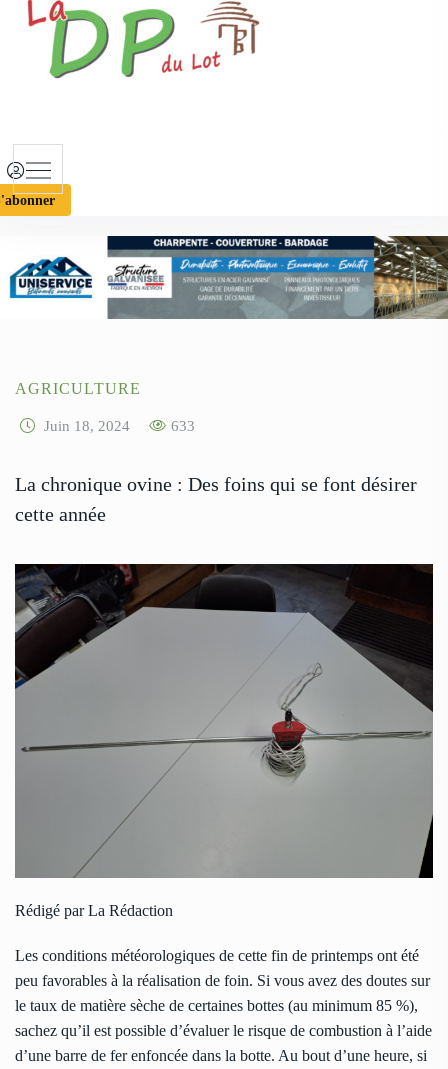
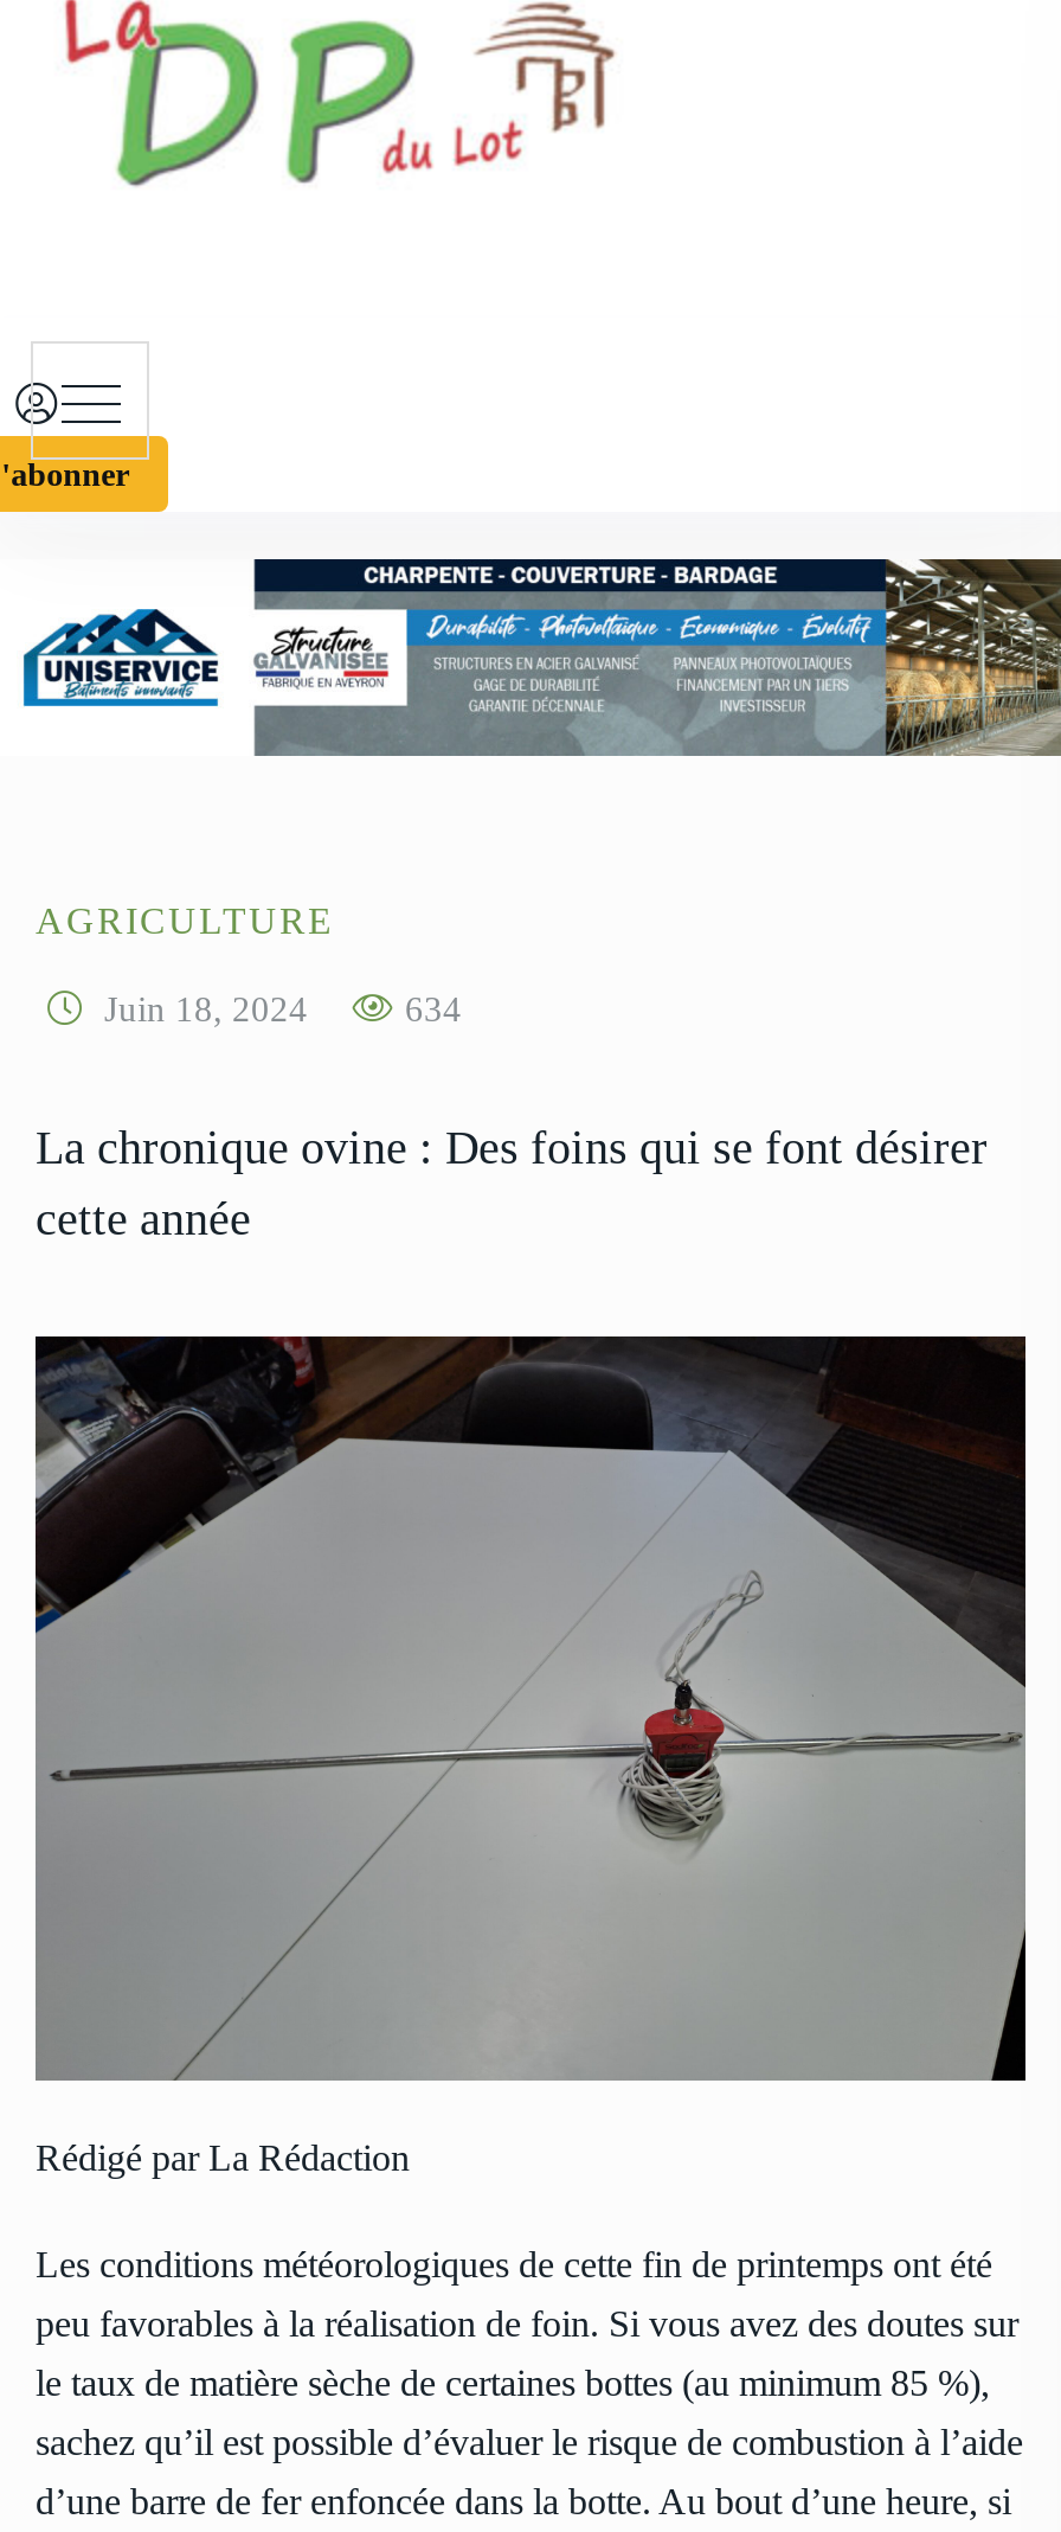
- 633
+ 634
